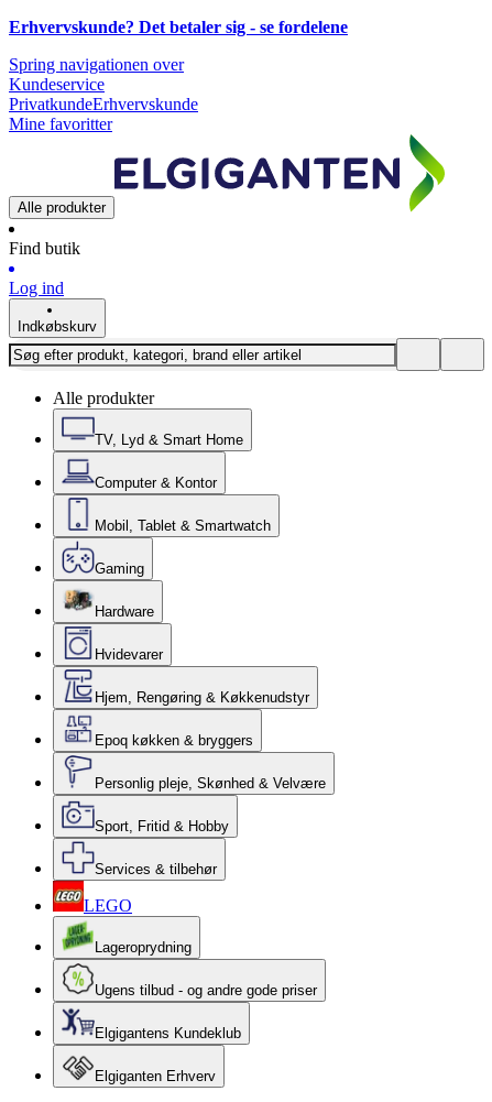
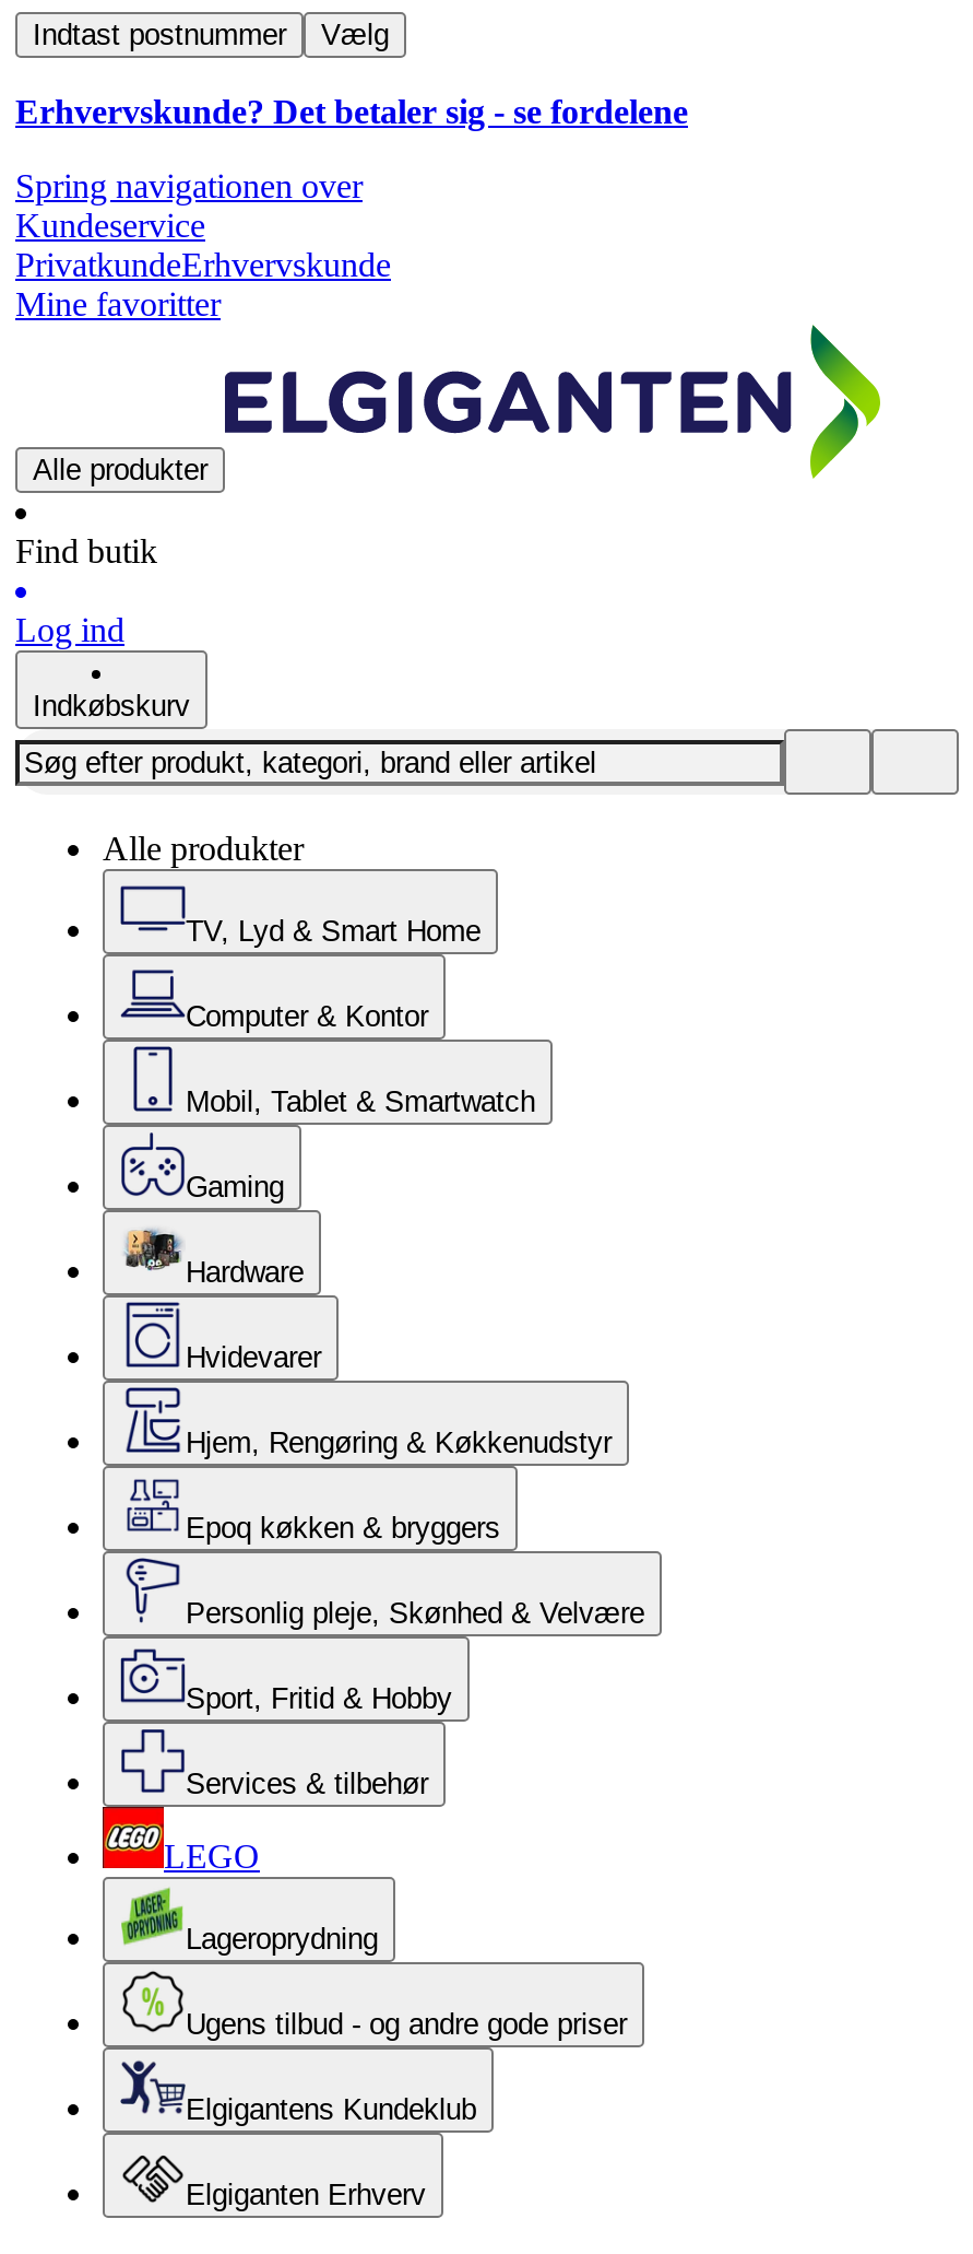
+ Indtast postnummer
+ Vælg
